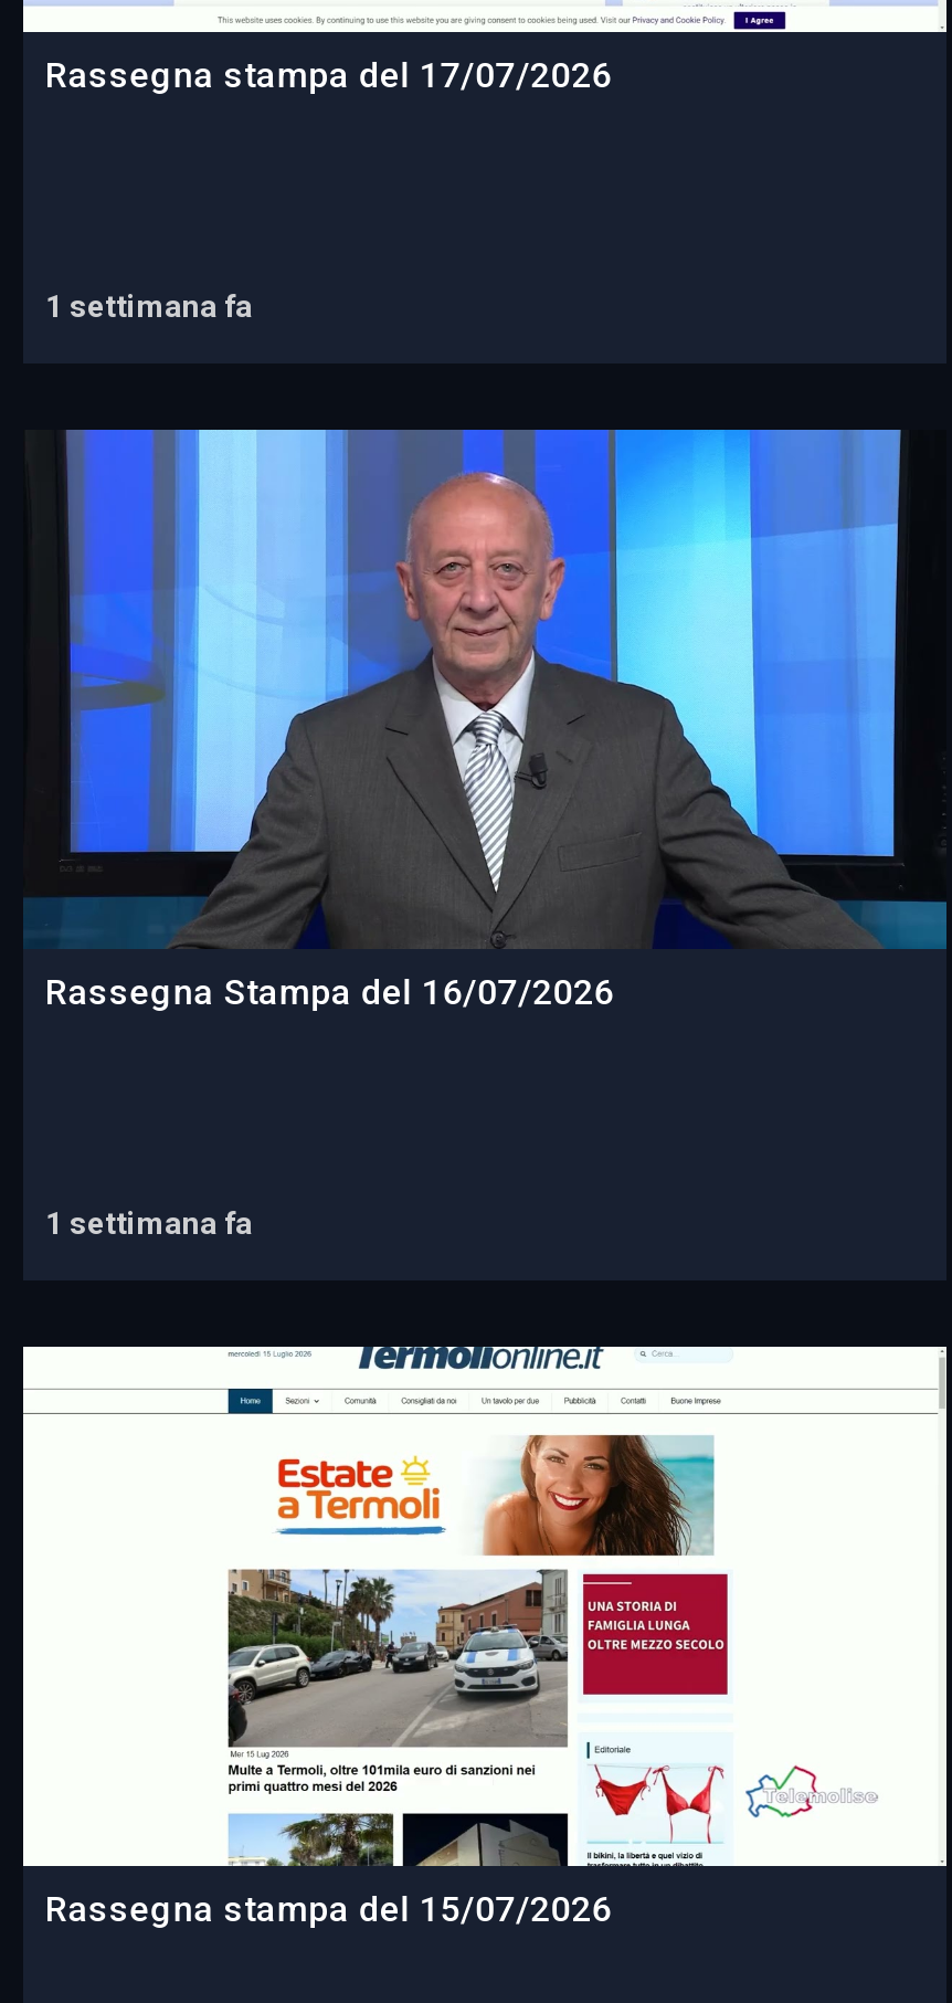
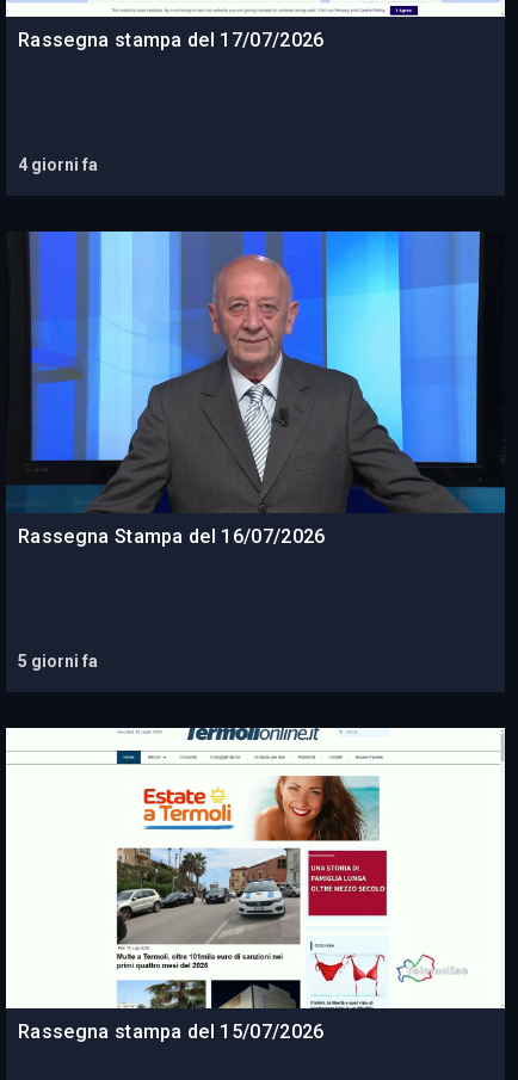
- 1 settimana fa
+ 4 giorni fa

- 1 settimana fa
+ 5 giorni fa
